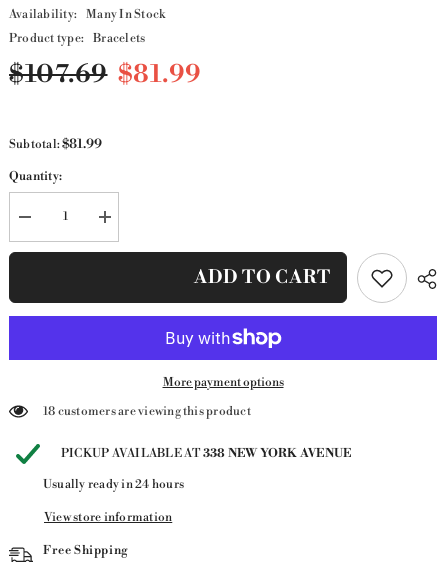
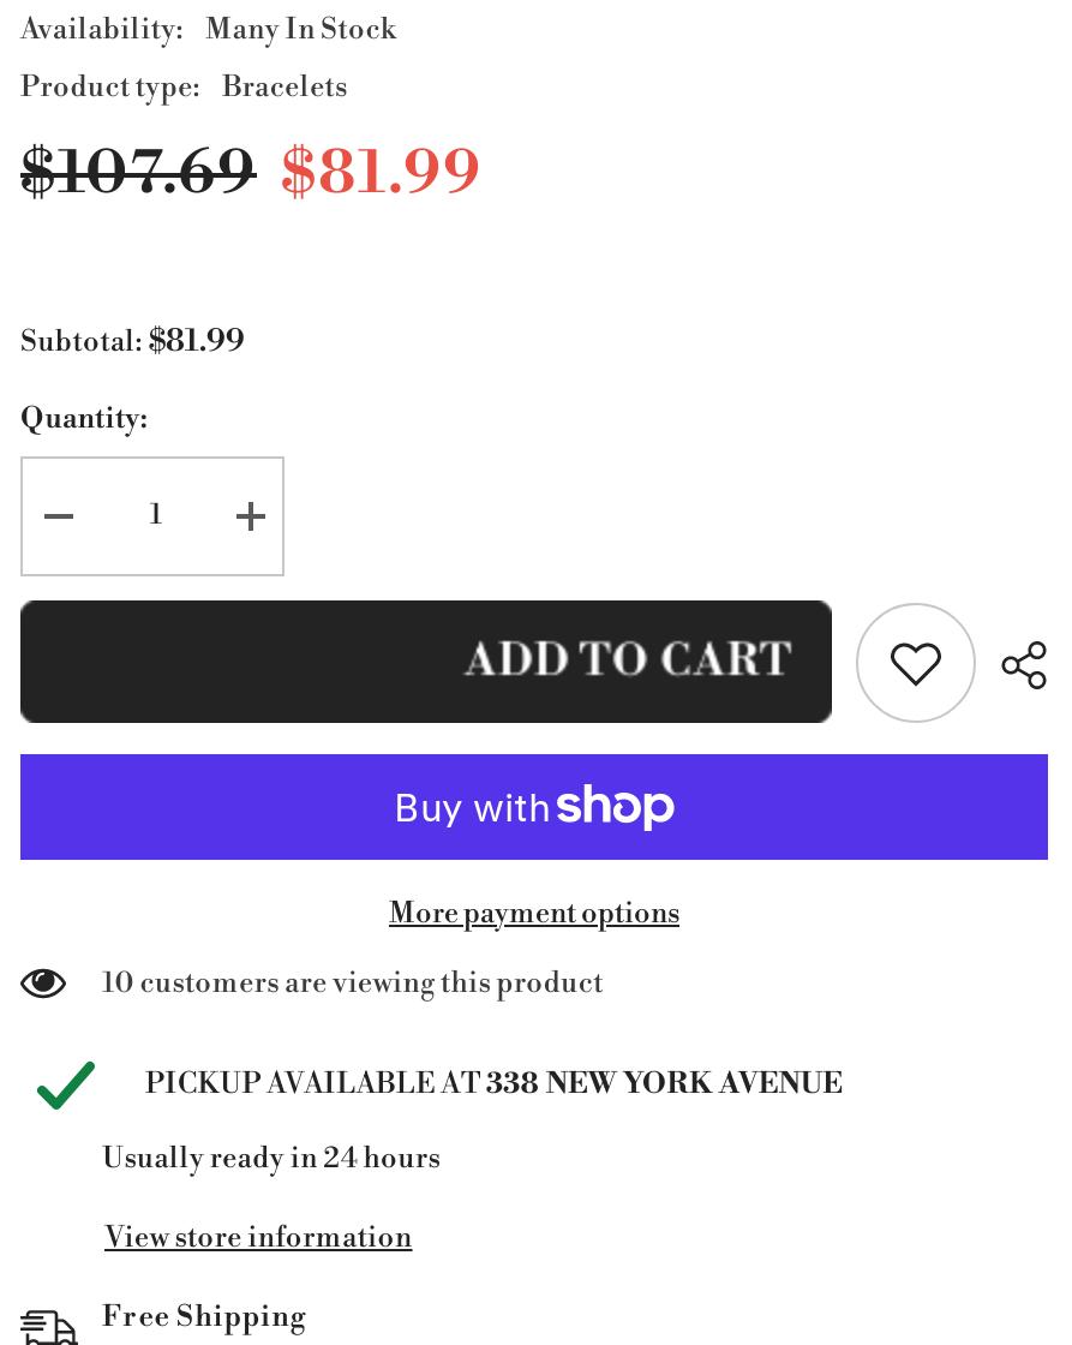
- 18 customers are viewing this product
+ 10 customers are viewing this product
